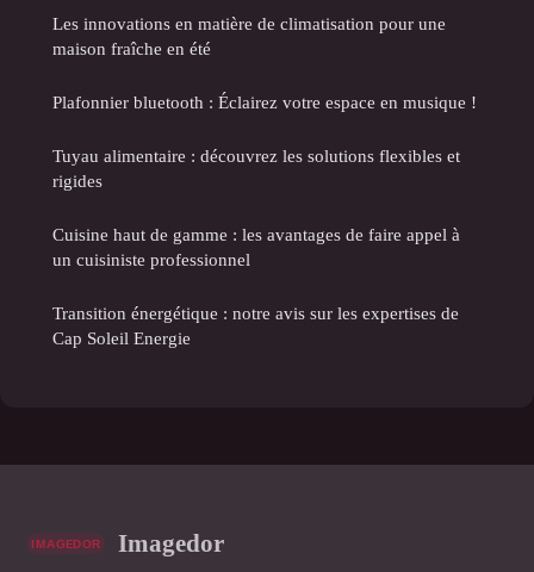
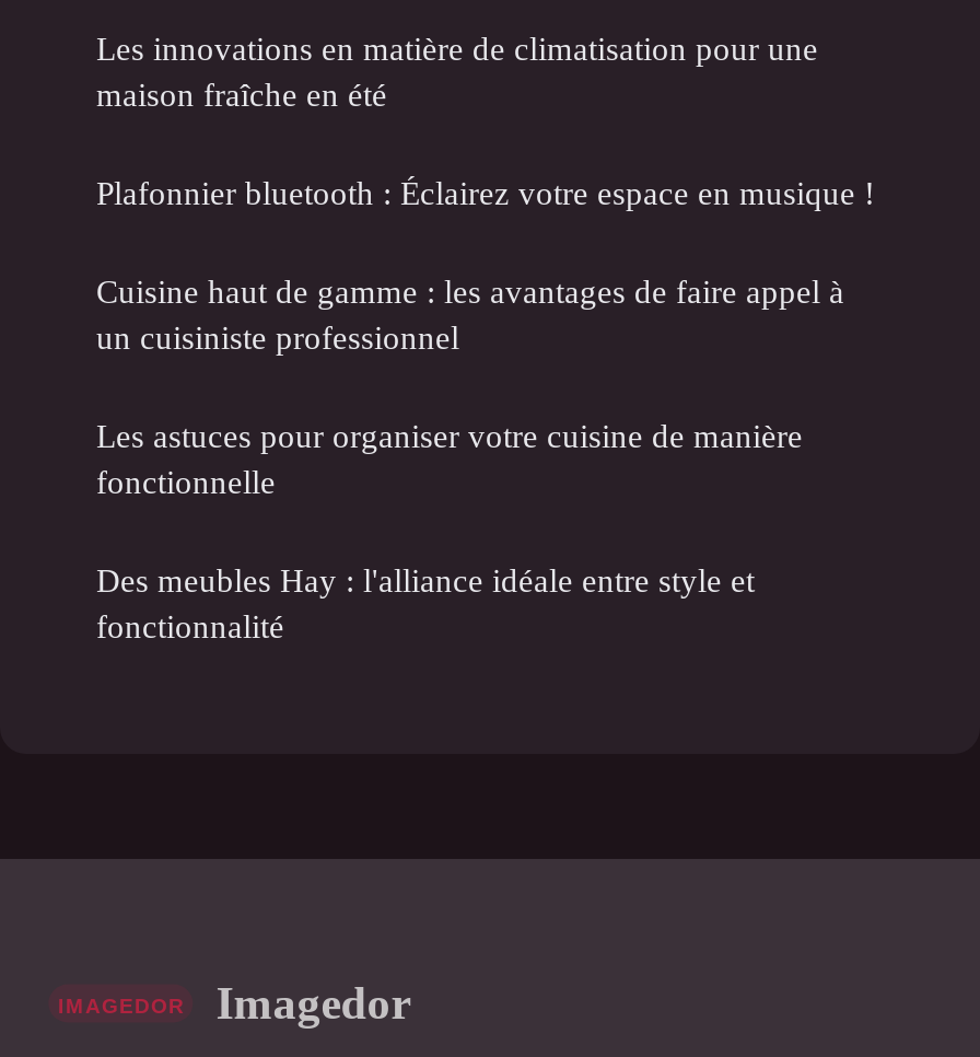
- Tuyau alimentaire : découvrez les solutions flexibles et
- rigides

moved up: Cuisine haut de gamme : les avantages de faire appel à | un cuisiniste professionnel

- Transition énergétique : notre avis sur les expertises de
- Cap Soleil Energie
+ Les astuces pour organiser votre cuisine de manière
+ fonctionnelle
+ Des meubles Hay : l'alliance idéale entre style et
+ fonctionnalité
